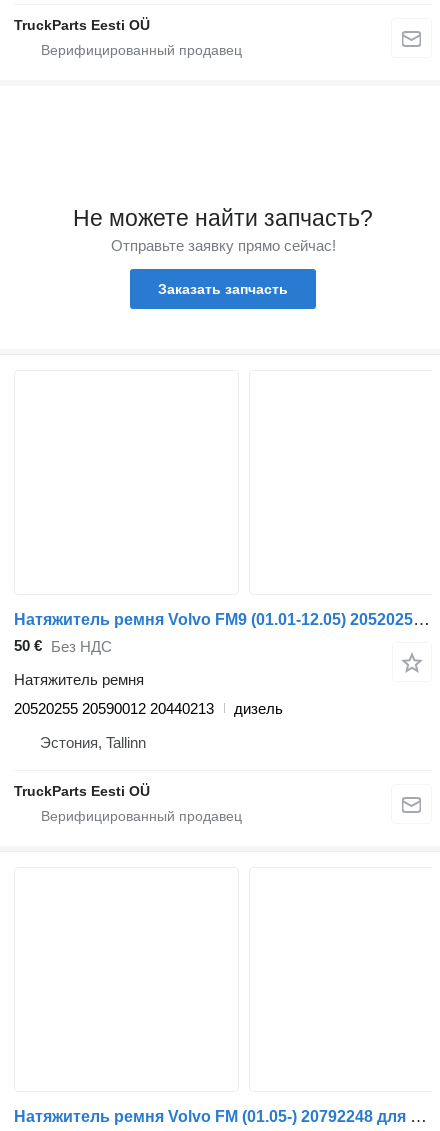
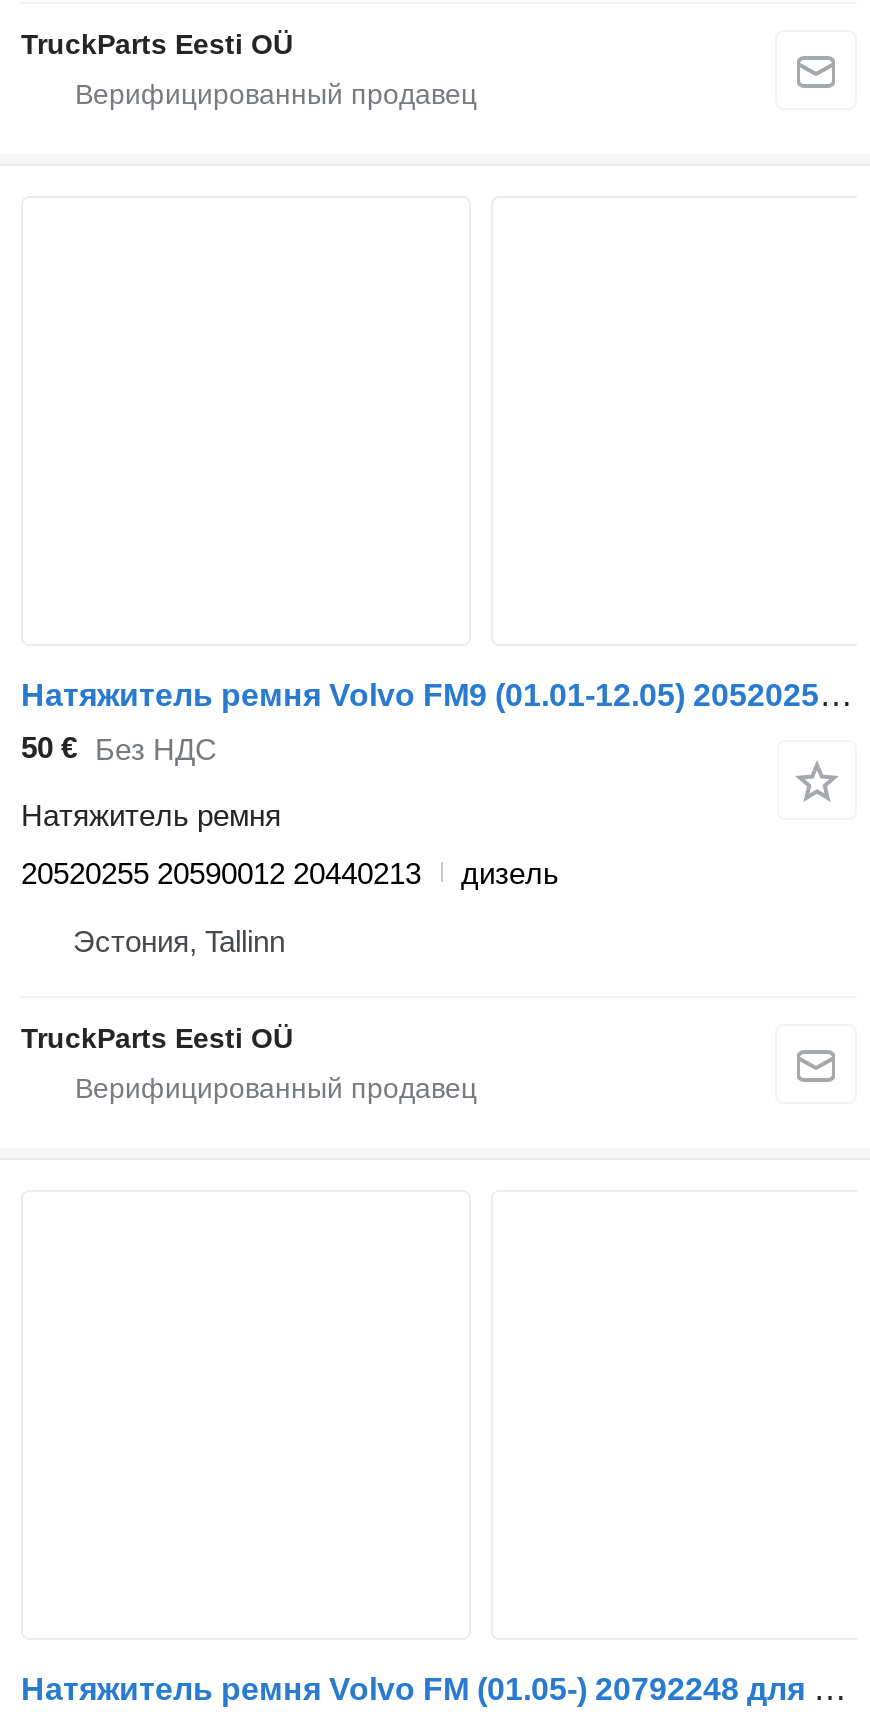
- Не можете найти запчасть?
- Отправьте заявку прямо сейчас!
- Заказать запчасть
